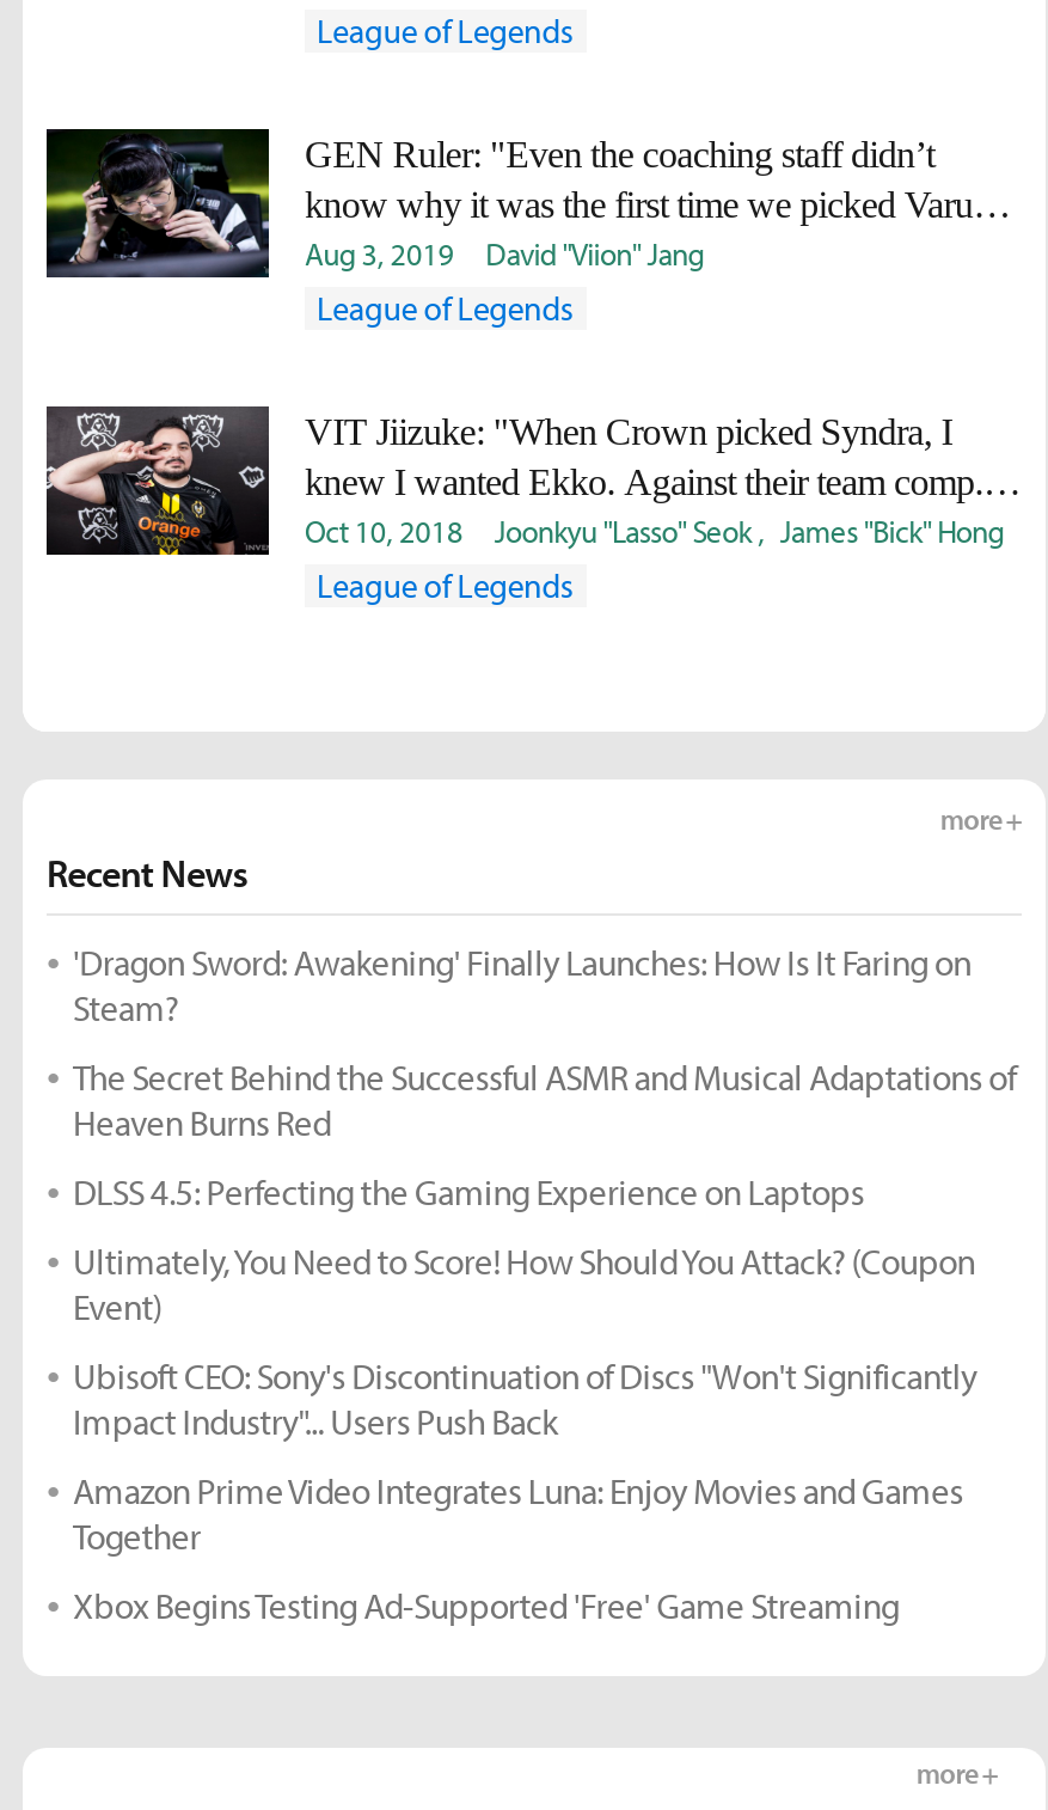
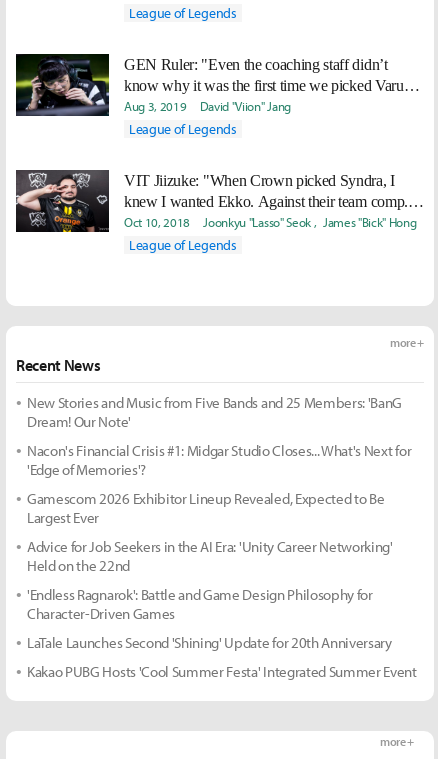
- 'Dragon Sword: Awakening' Finally Launches: How Is It Faring on
- Steam?
+ New Stories and Music from Five Bands and 25 Members: 'BanG
+ Dream! Our Note'

- The Secret Behind the Successful ASMR and Musical Adaptations of
- Heaven Burns Red
+ Nacon's Financial Crisis #1: Midgar Studio Closes... What's Next for
+ 'Edge of Memories'?

- DLSS 4.5: Perfecting the Gaming Experience on Laptops
+ Gamescom 2026 Exhibitor Lineup Revealed, Expected to Be
+ Largest Ever

- Ultimately, You Need to Score! How Should You Attack? (Coupon
- Event)
+ Advice for Job Seekers in the AI Era: 'Unity Career Networking'
+ Held on the 22nd

- Ubisoft CEO: Sony's Discontinuation of Discs "Won't Significantly
- Impact Industry"... Users Push Back
+ 'Endless Ragnarok': Battle and Game Design Philosophy for
+ Character-Driven Games

- Amazon Prime Video Integrates Luna: Enjoy Movies and Games
- Together
+ LaTale Launches Second 'Shining' Update for 20th Anniversary

- Xbox Begins Testing Ad-Supported 'Free' Game Streaming
+ Kakao PUBG Hosts 'Cool Summer Festa' Integrated Summer Event
